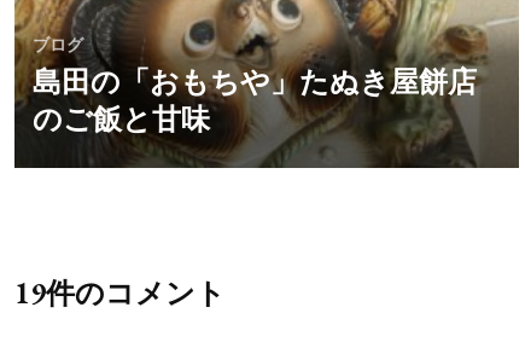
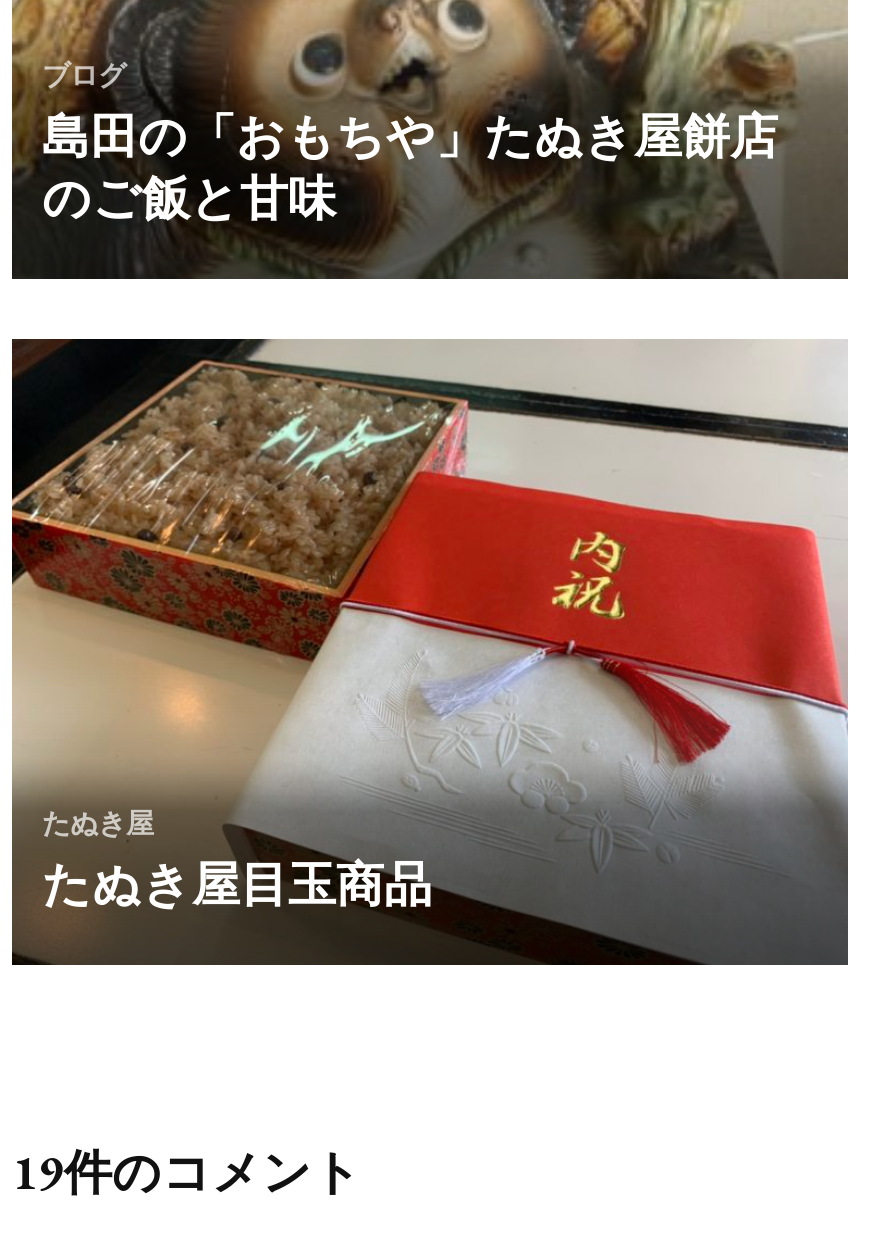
+ [image]
+ たぬき屋
+ たぬき屋目玉商品
